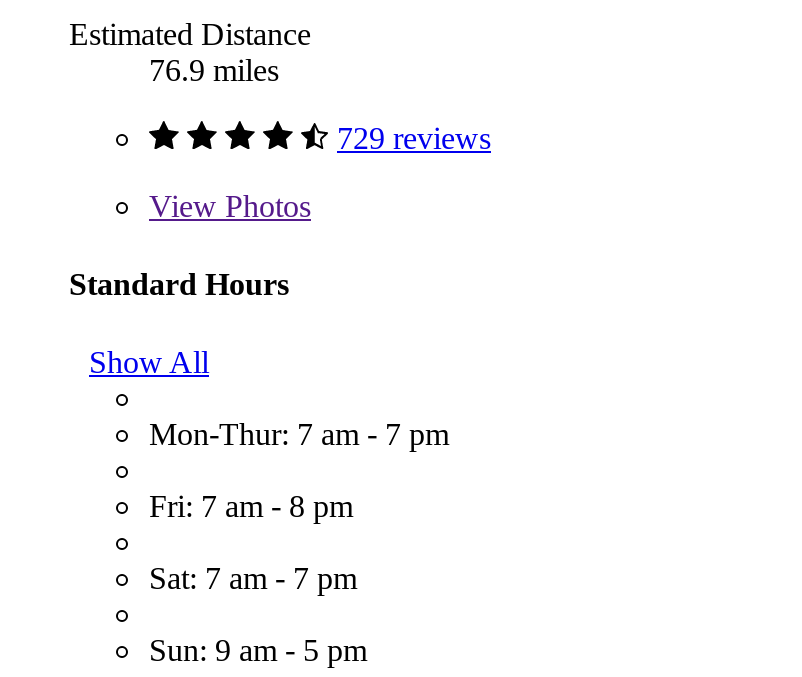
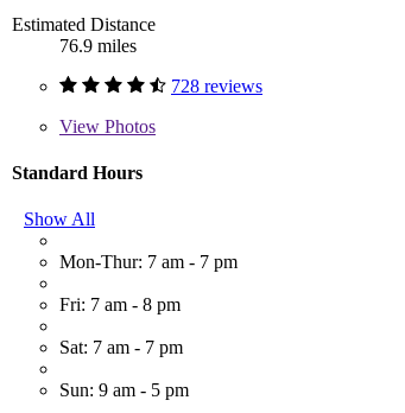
- 729 reviews
+ 728 reviews
